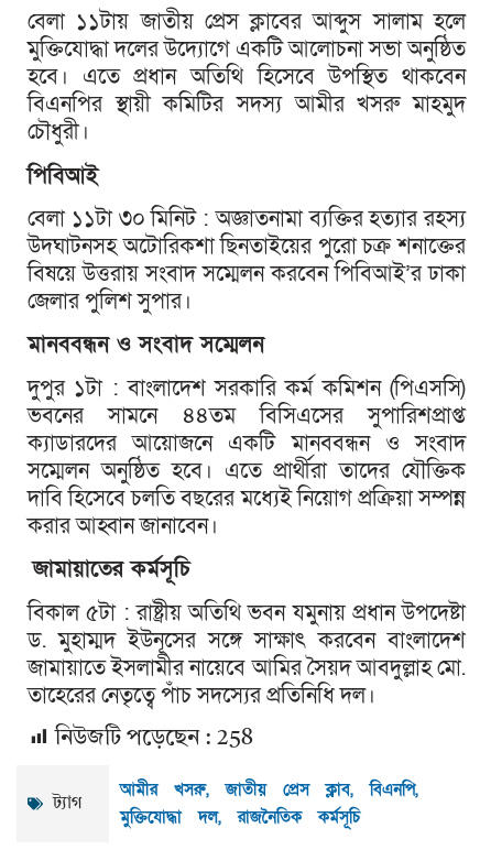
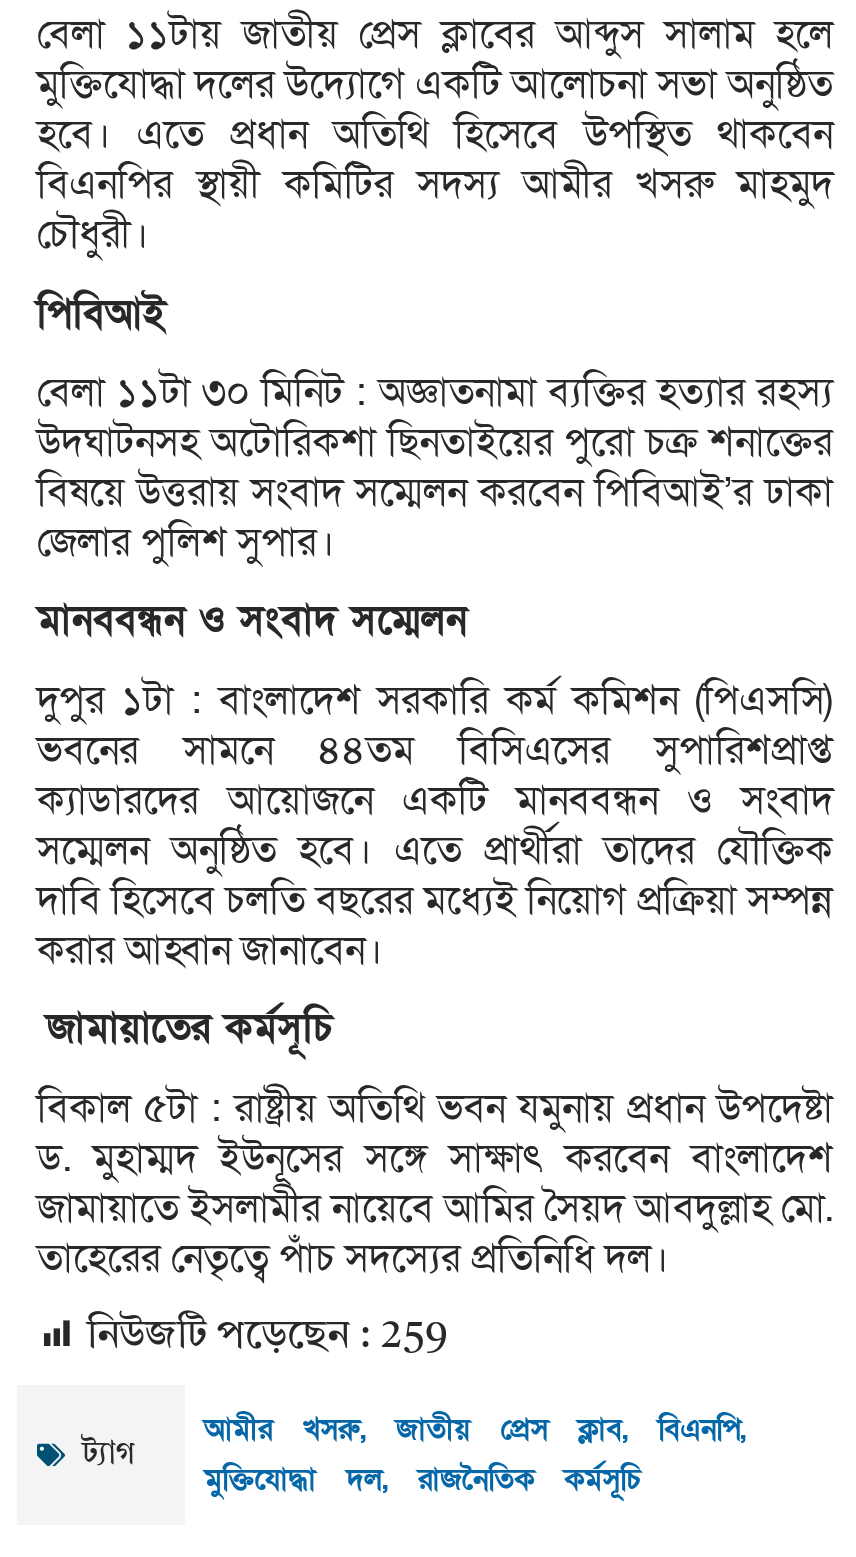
- নিউজটি পড়েছেন : 258
+ নিউজটি পড়েছেন : 259
